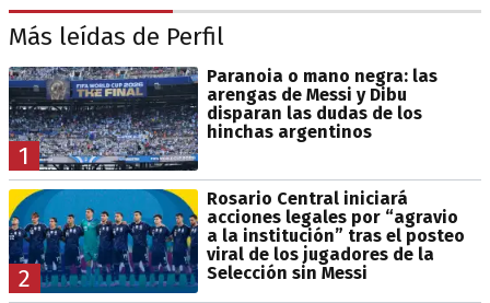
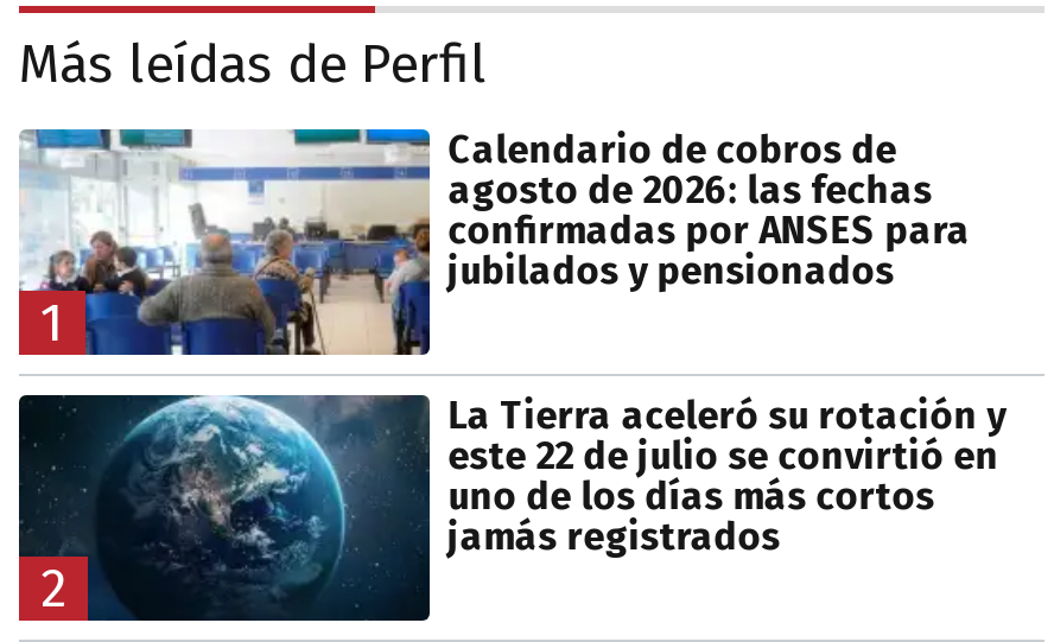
- [image]
- Paranoia o mano negra: las
- arengas de Messi y Dibu
- disparan las dudas de los
- hinchas argentinos
+ [image]
+ Calendario de cobros de
+ agosto de 2026: las fechas
+ confirmadas por ANSES para
+ jubilados y pensionados

- [image]
- Rosario Central iniciará
- acciones legales por “agravio
- a la institución” tras el posteo
- viral de los jugadores de la
- Selección sin Messi
+ [image]
+ La Tierra aceleró su rotación y
+ este 22 de julio se convirtió en
+ uno de los días más cortos
+ jamás registrados
